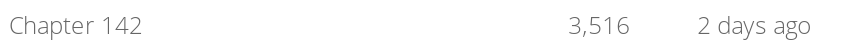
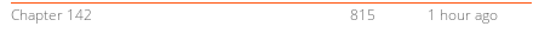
- 3,516
+ 815

- 2 days ago
+ 1 hour ago
